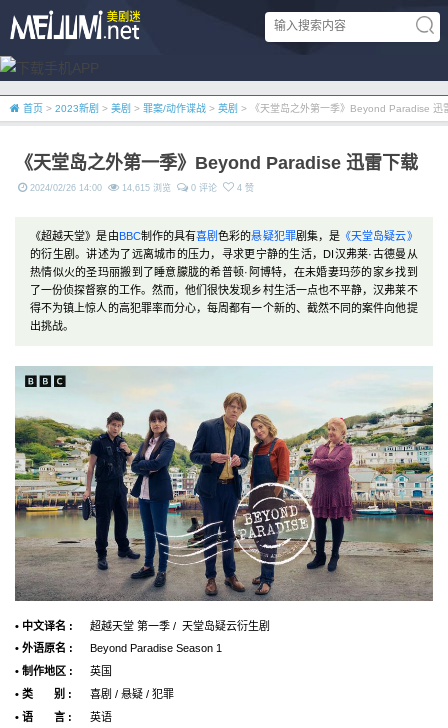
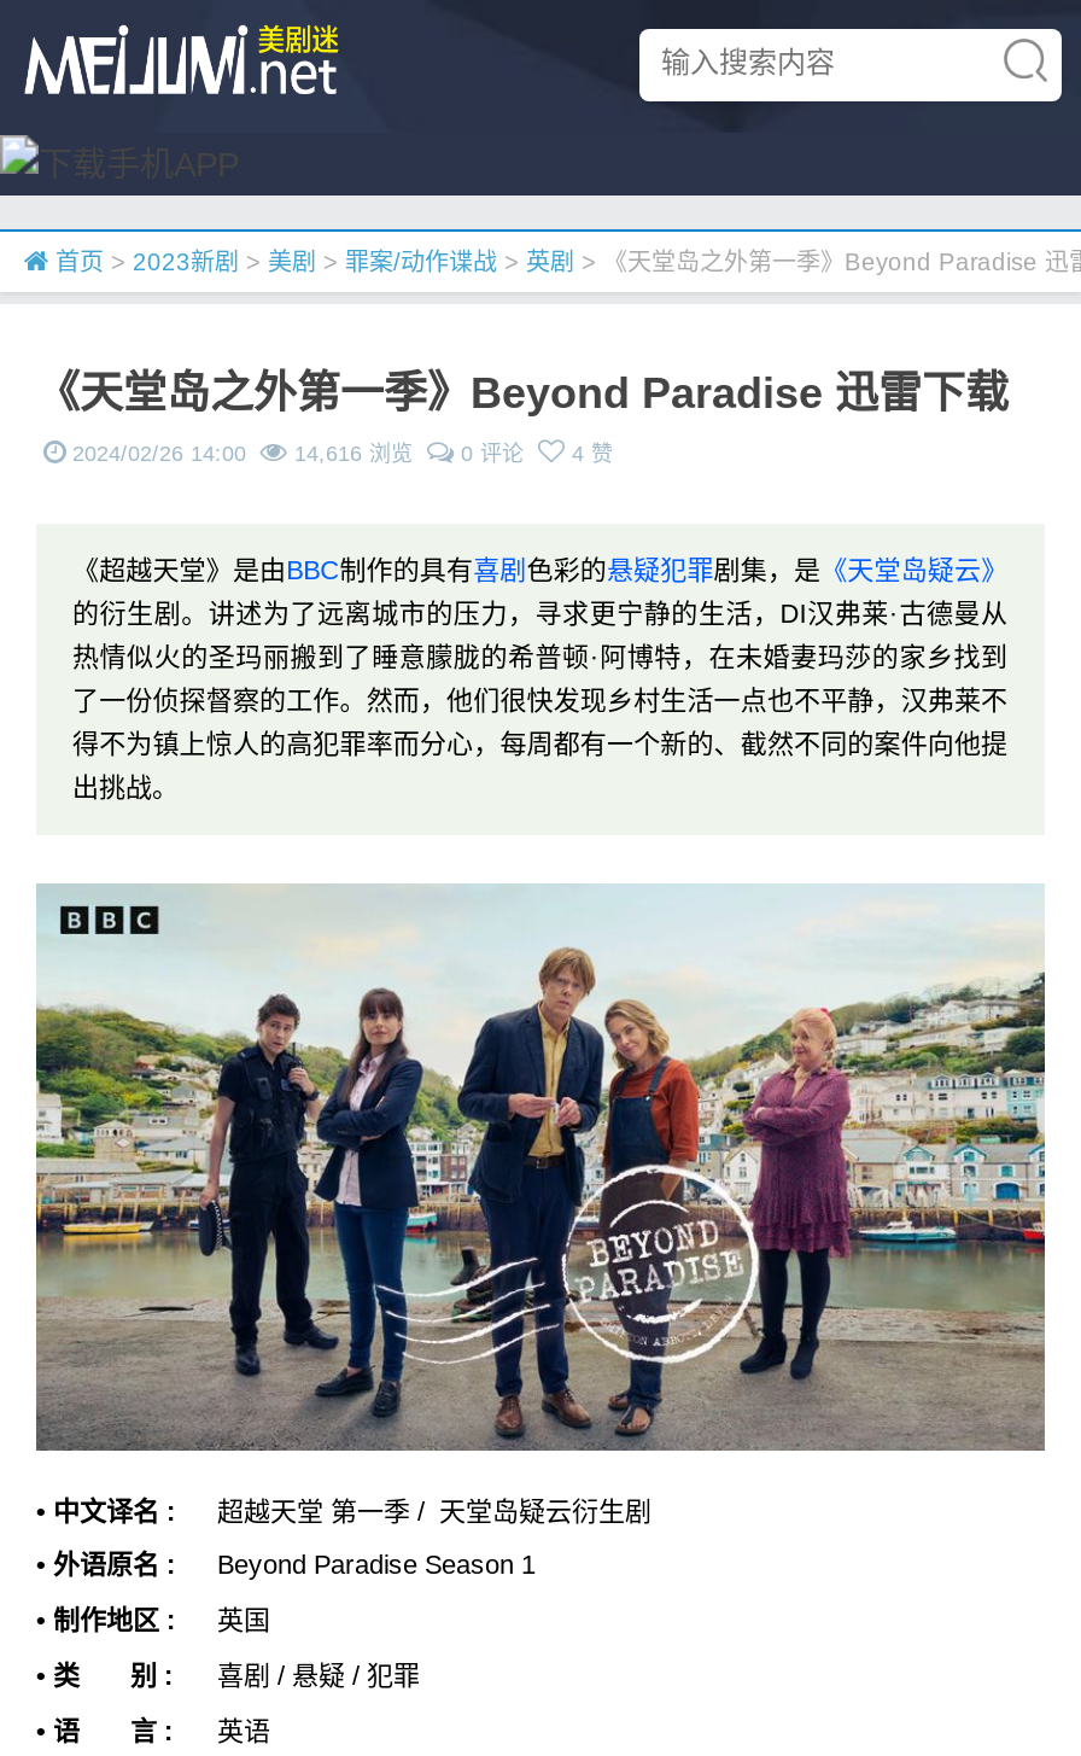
- 2024/02/26 14:00 14,615 浏览 0 评论 4 赞
+ 2024/02/26 14:00 14,616 浏览 0 评论 4 赞
